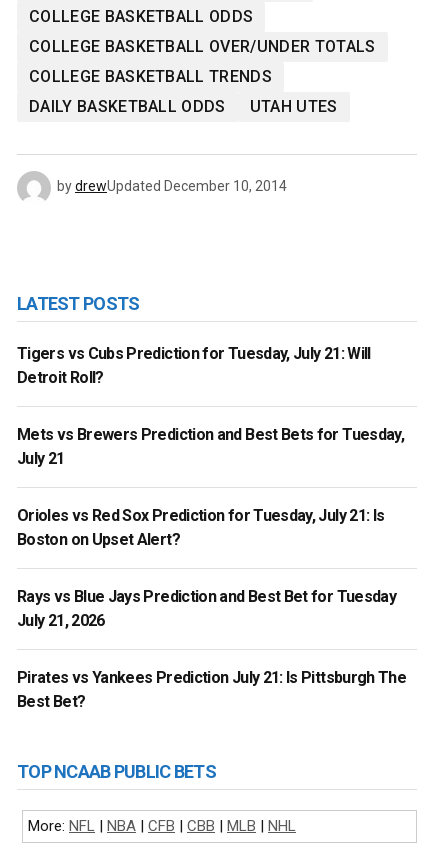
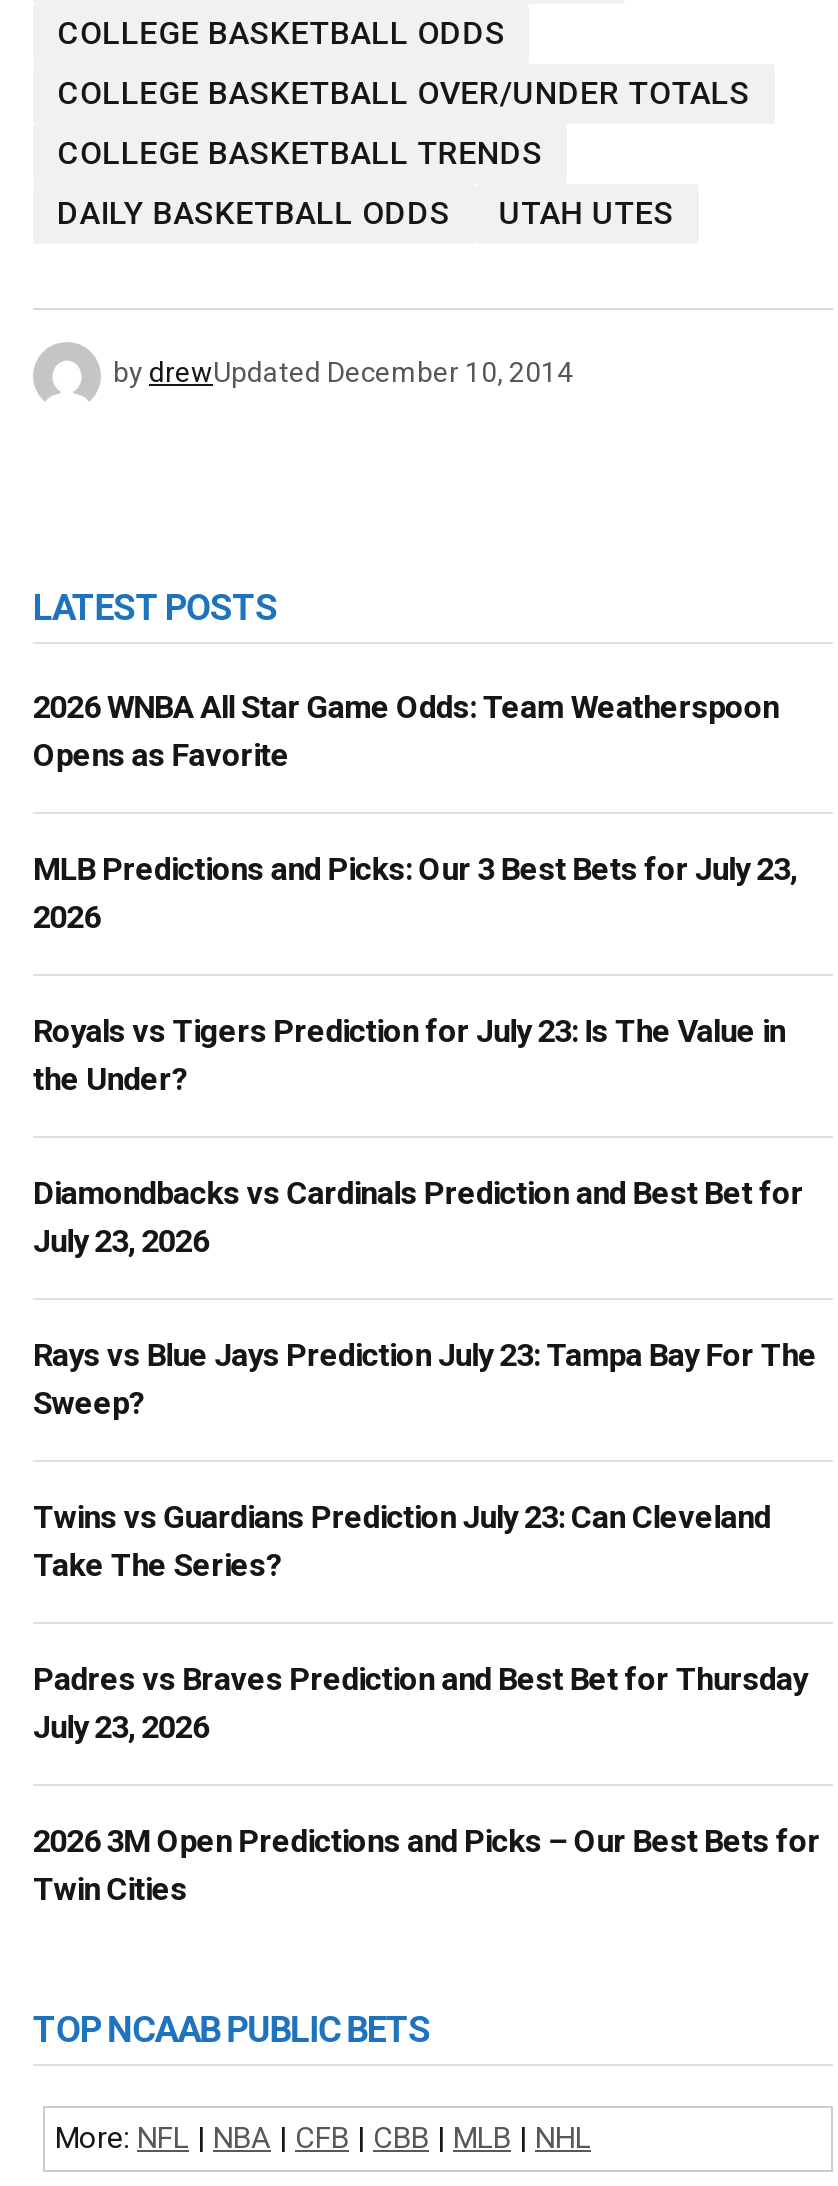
- Tigers vs Cubs Prediction for Tuesday, July 21: Will
- Detroit Roll?
- Mets vs Brewers Prediction and Best Bets for Tuesday,
- July 21
- Orioles vs Red Sox Prediction for Tuesday, July 21: Is
- Boston on Upset Alert?
- Rays vs Blue Jays Prediction and Best Bet for Tuesday
- July 21, 2026
- Pirates vs Yankees Prediction July 21: Is Pittsburgh The
- Best Bet?
+ 2026 WNBA All Star Game Odds: Team Weatherspoon
+ Opens as Favorite
+ MLB Predictions and Picks: Our 3 Best Bets for July 23,
+ 2026
+ Royals vs Tigers Prediction for July 23: Is The Value in
+ the Under?
+ Diamondbacks vs Cardinals Prediction and Best Bet for
+ July 23, 2026
+ Rays vs Blue Jays Prediction July 23: Tampa Bay For The
+ Sweep?
+ Twins vs Guardians Prediction July 23: Can Cleveland
+ Take The Series?
+ Padres vs Braves Prediction and Best Bet for Thursday
+ July 23, 2026
+ 2026 3M Open Predictions and Picks – Our Best Bets for
+ Twin Cities
